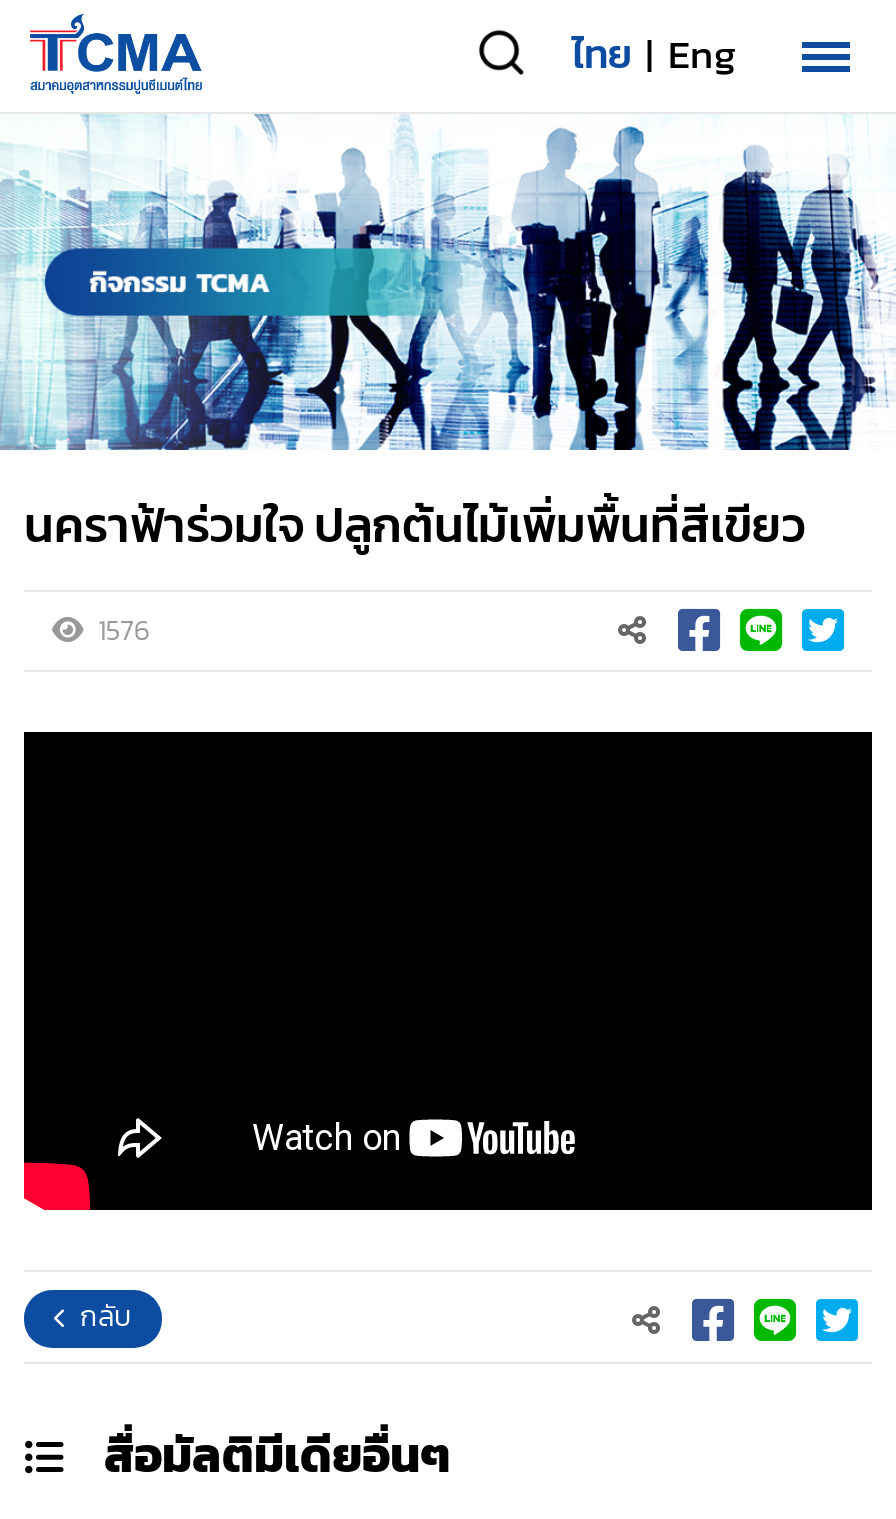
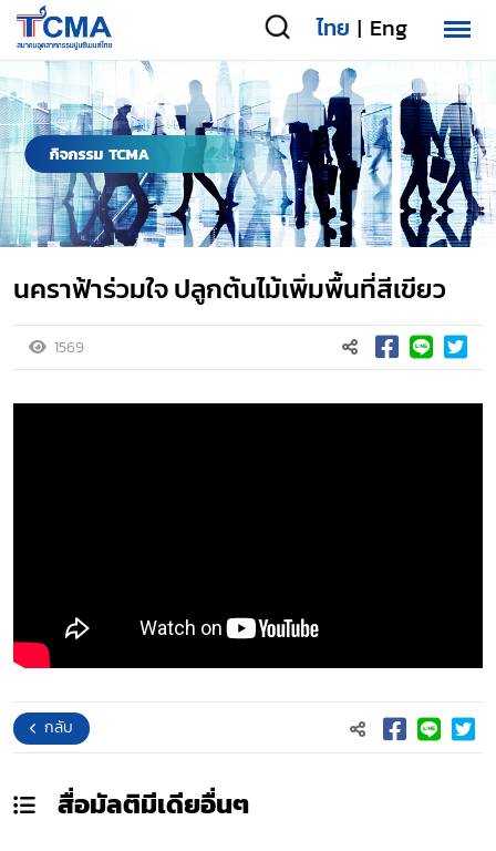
- 1576
+ 1569
